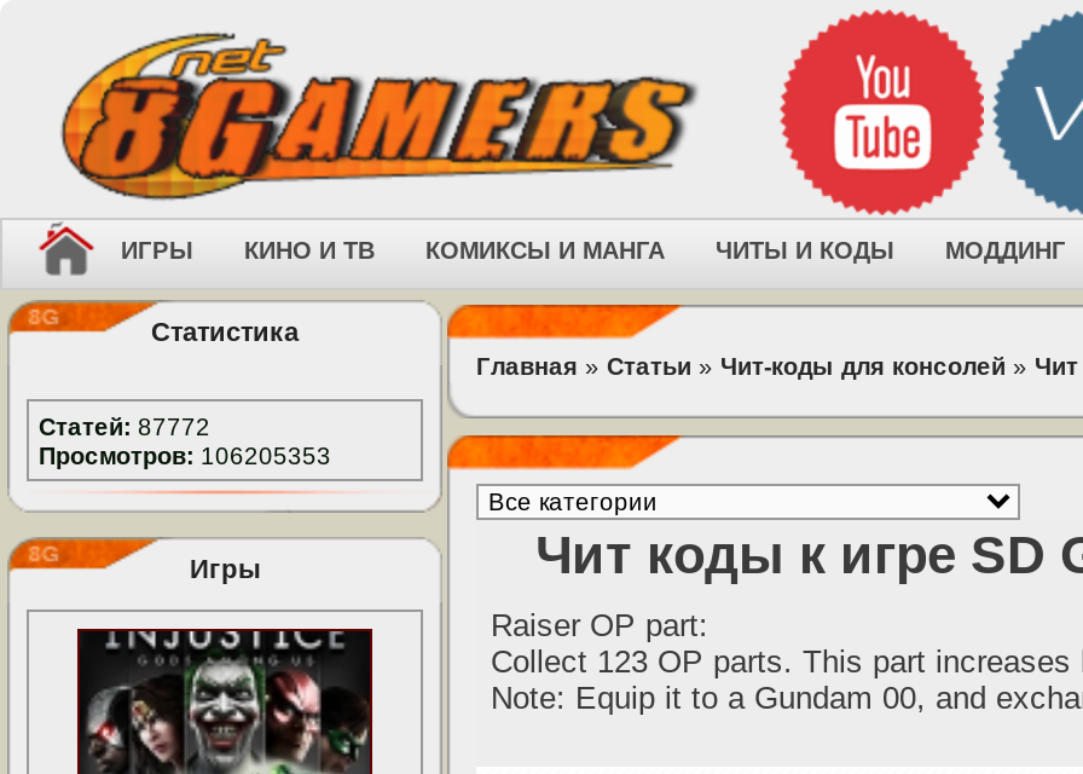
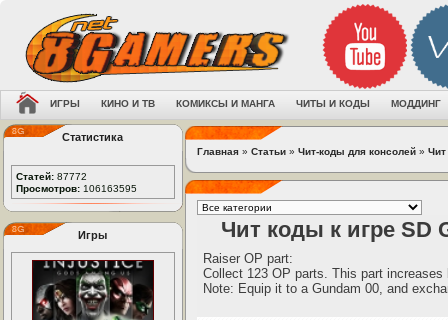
- Просмотров: 106205353
+ Просмотров: 106163595
